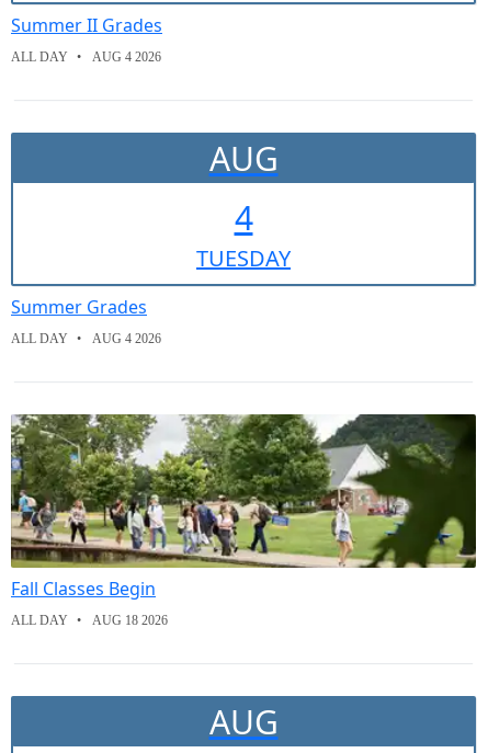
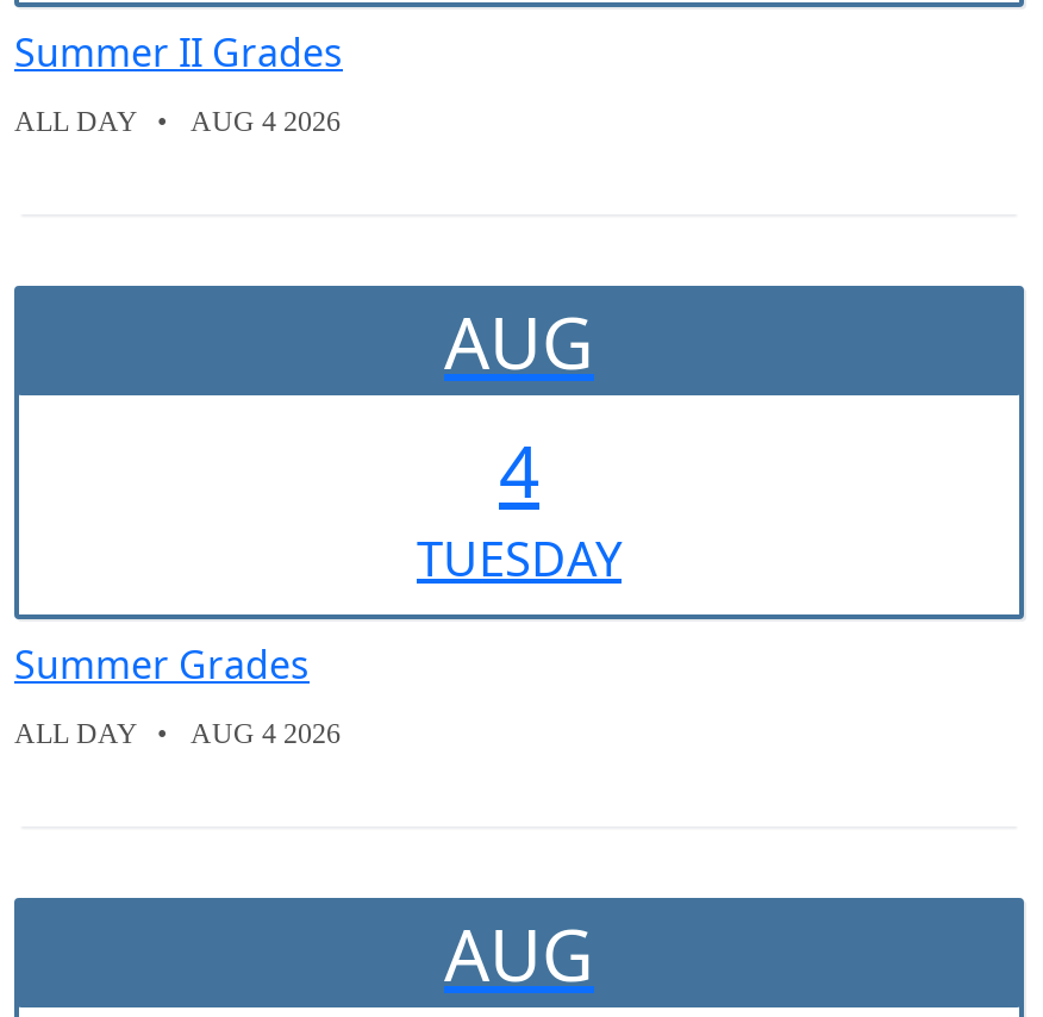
- [image]
- Fall Classes Begin
- ALL DAY
- AUG 18 2026
